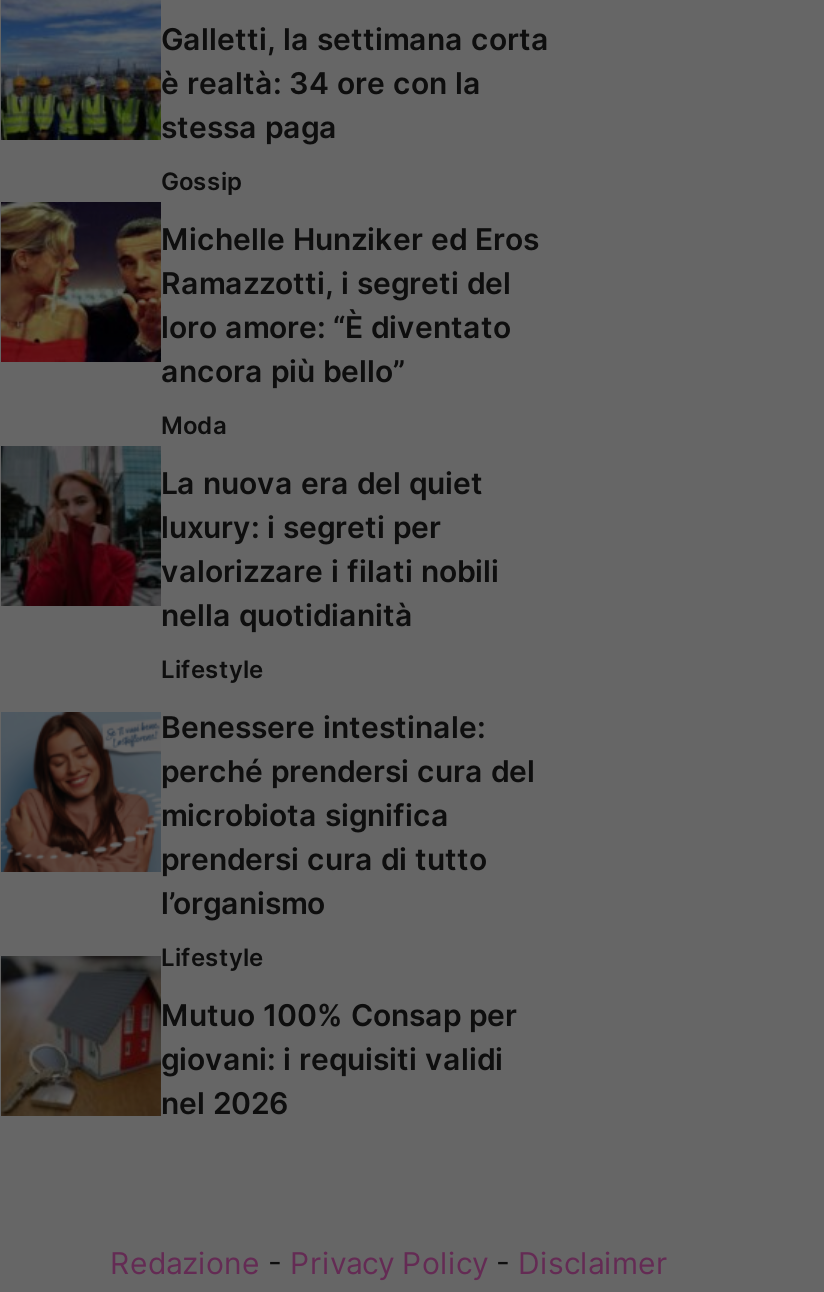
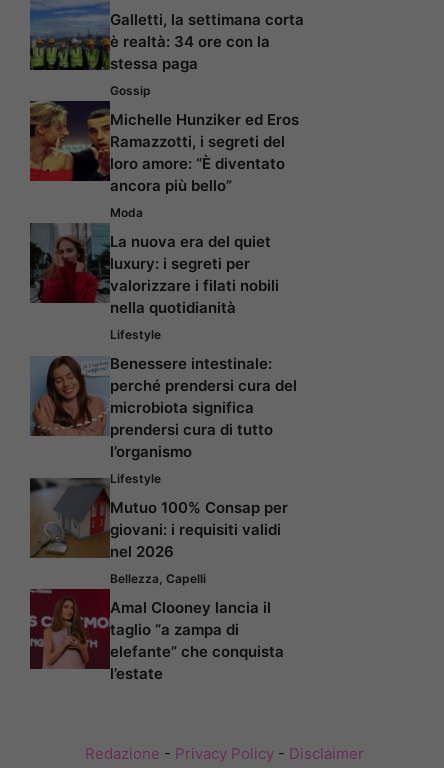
+ [image]
+ Bellezza, Capelli
+ Amal Clooney lancia il
+ taglio “a zampa di
+ elefante” che conquista
+ l’estate
